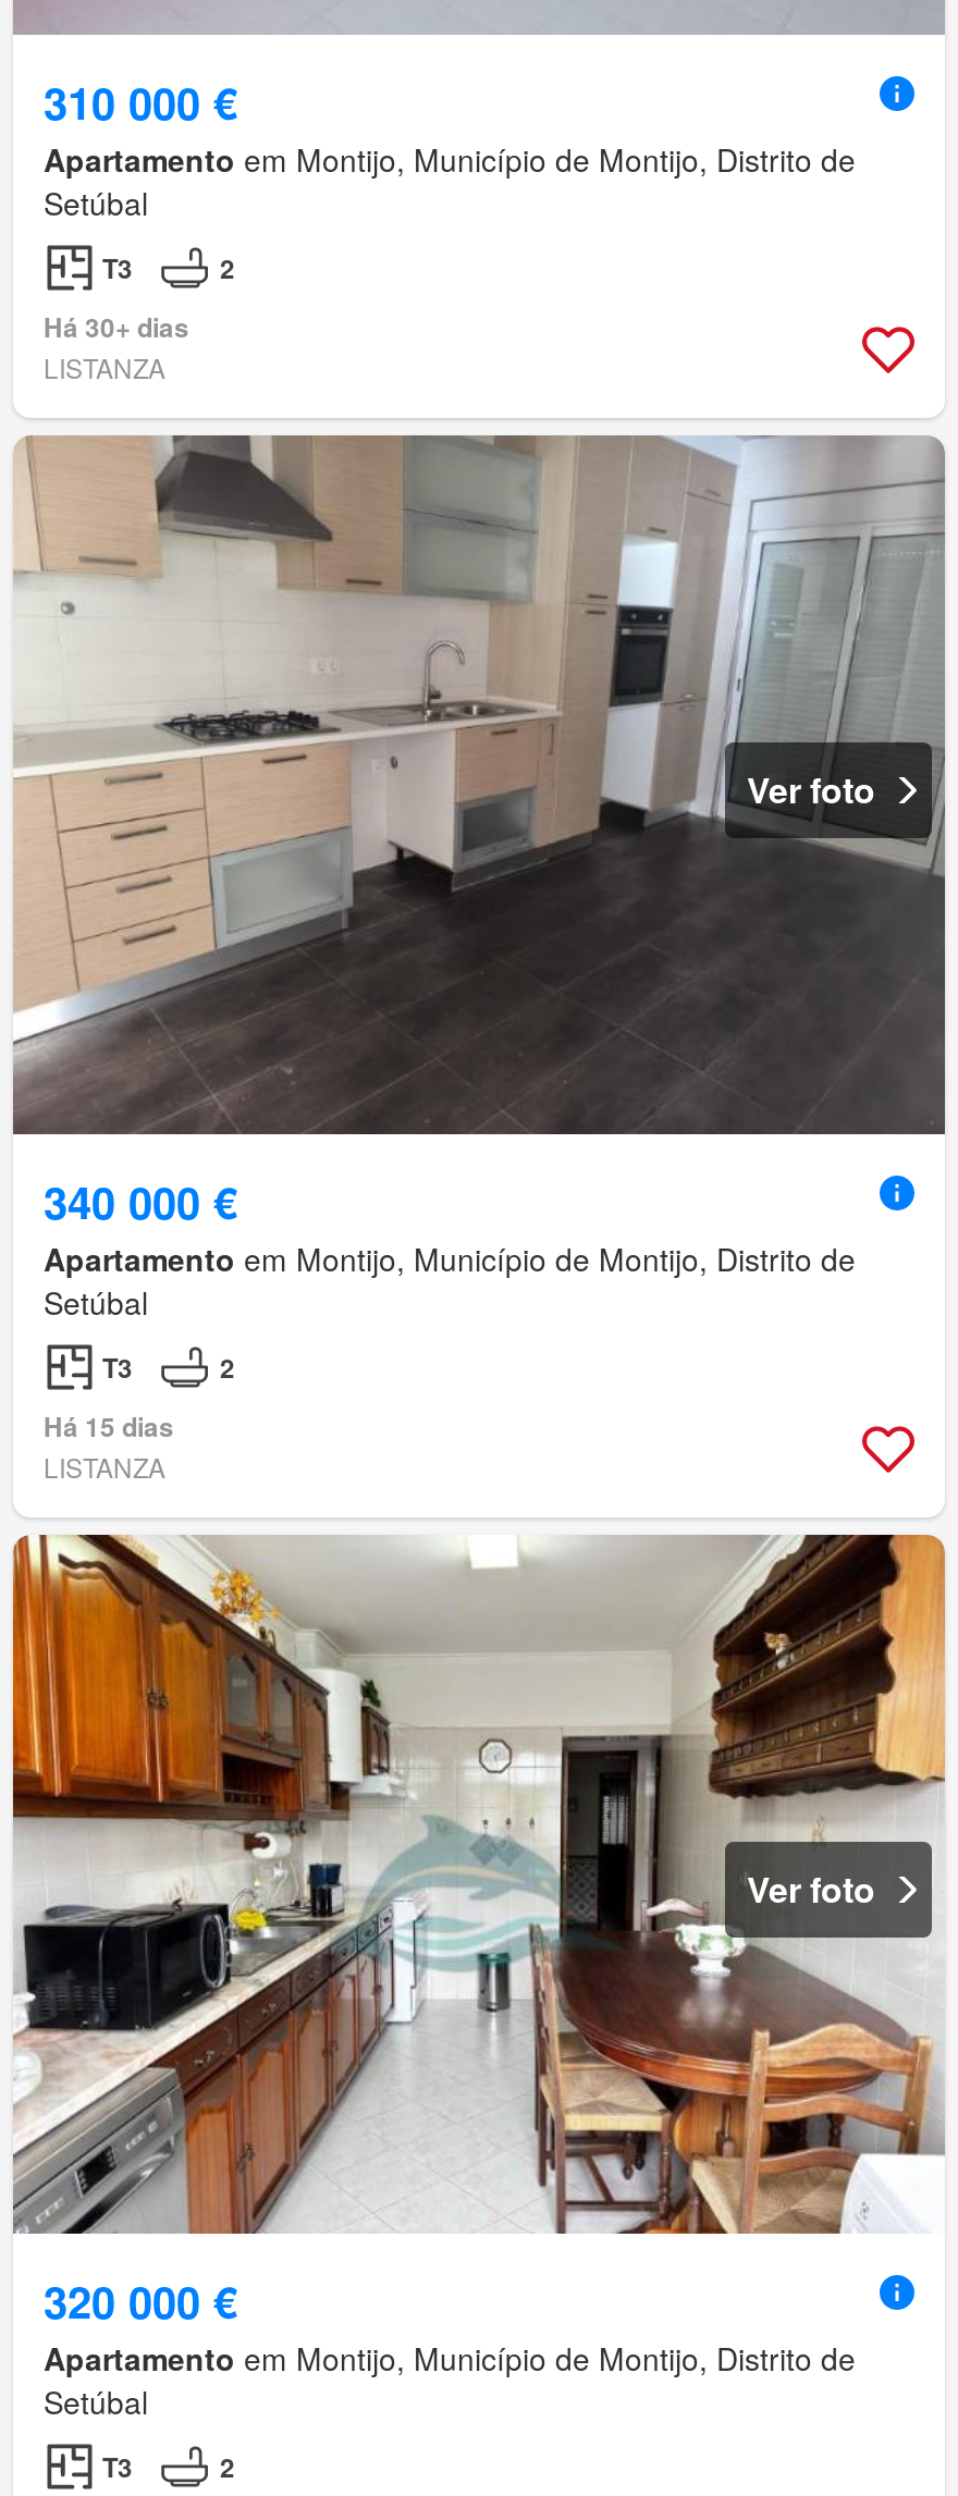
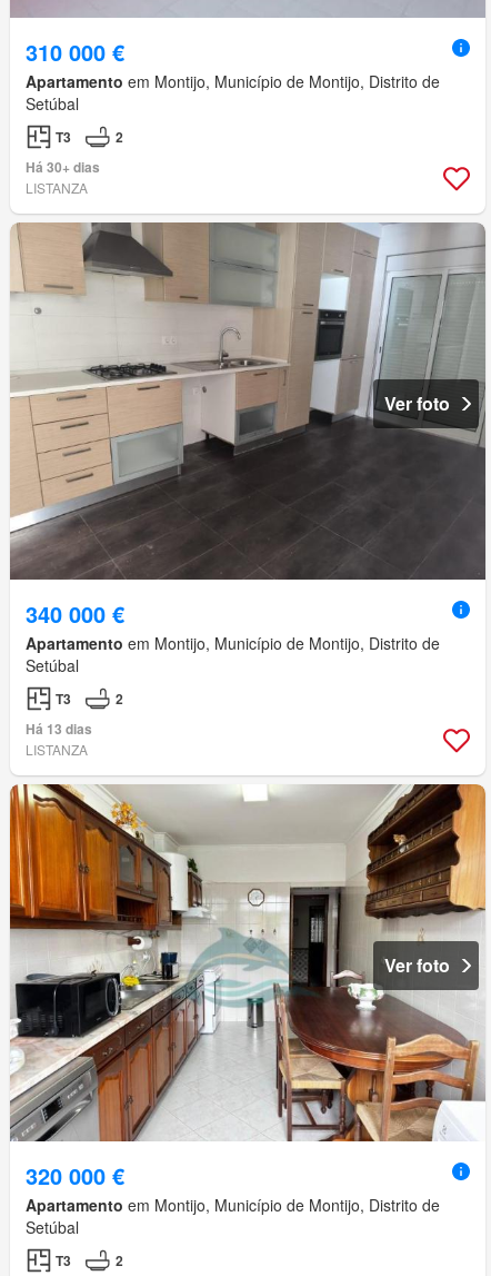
- Há 15 dias
+ Há 13 dias
